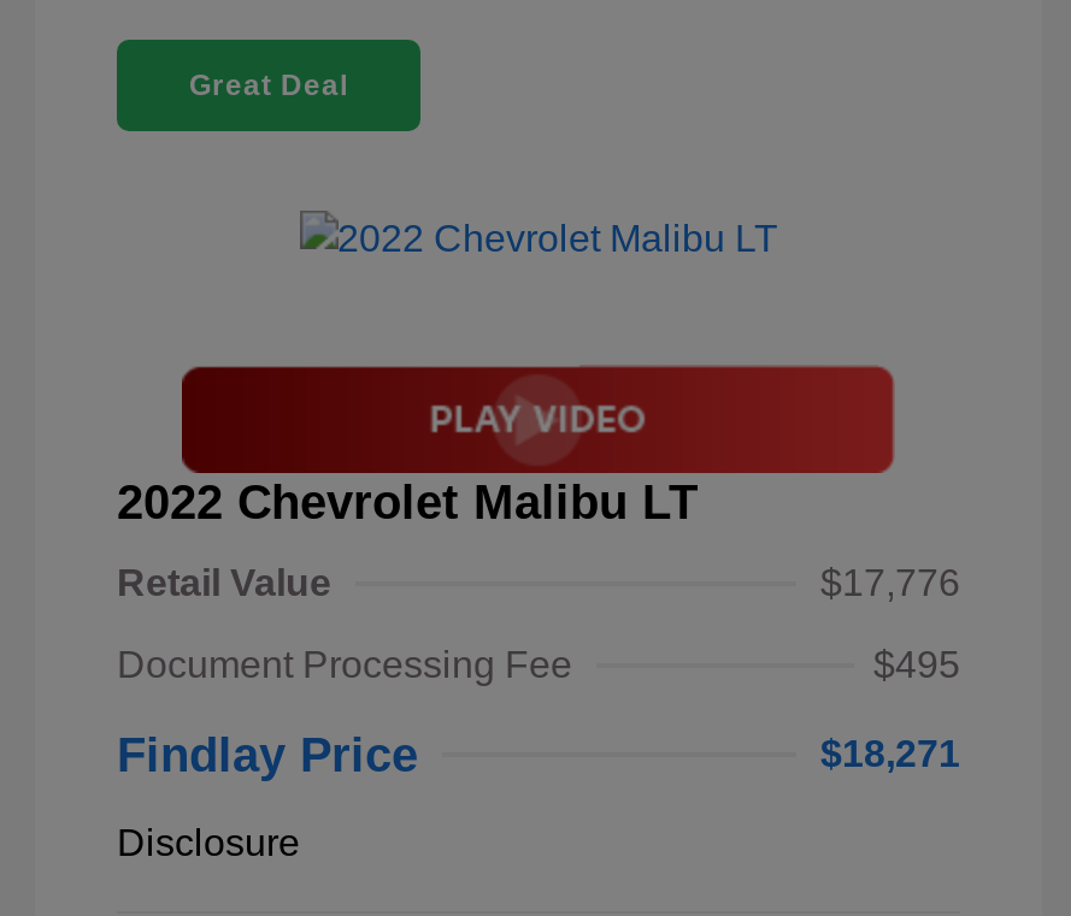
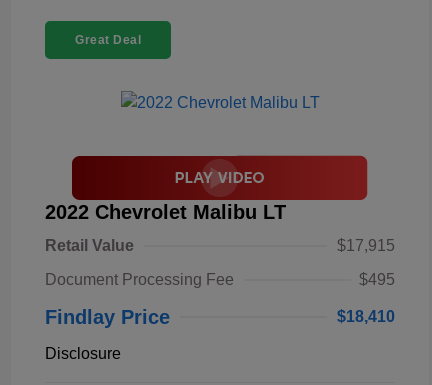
- $17,776
+ $17,915

- $18,271
+ $18,410
